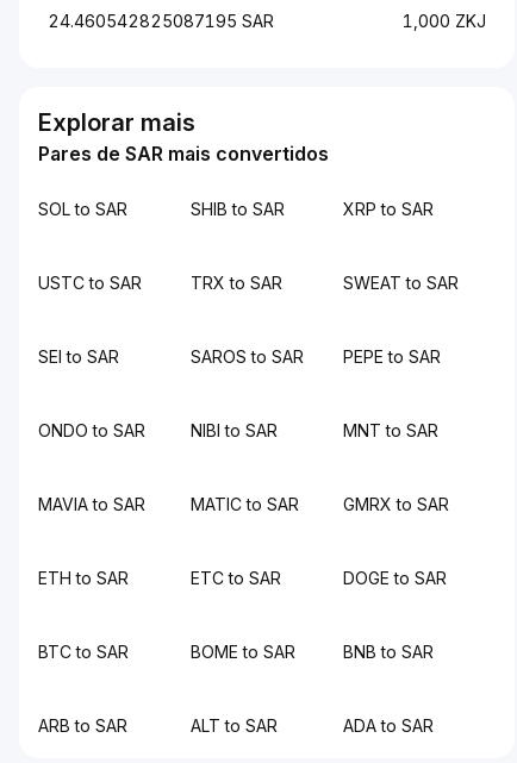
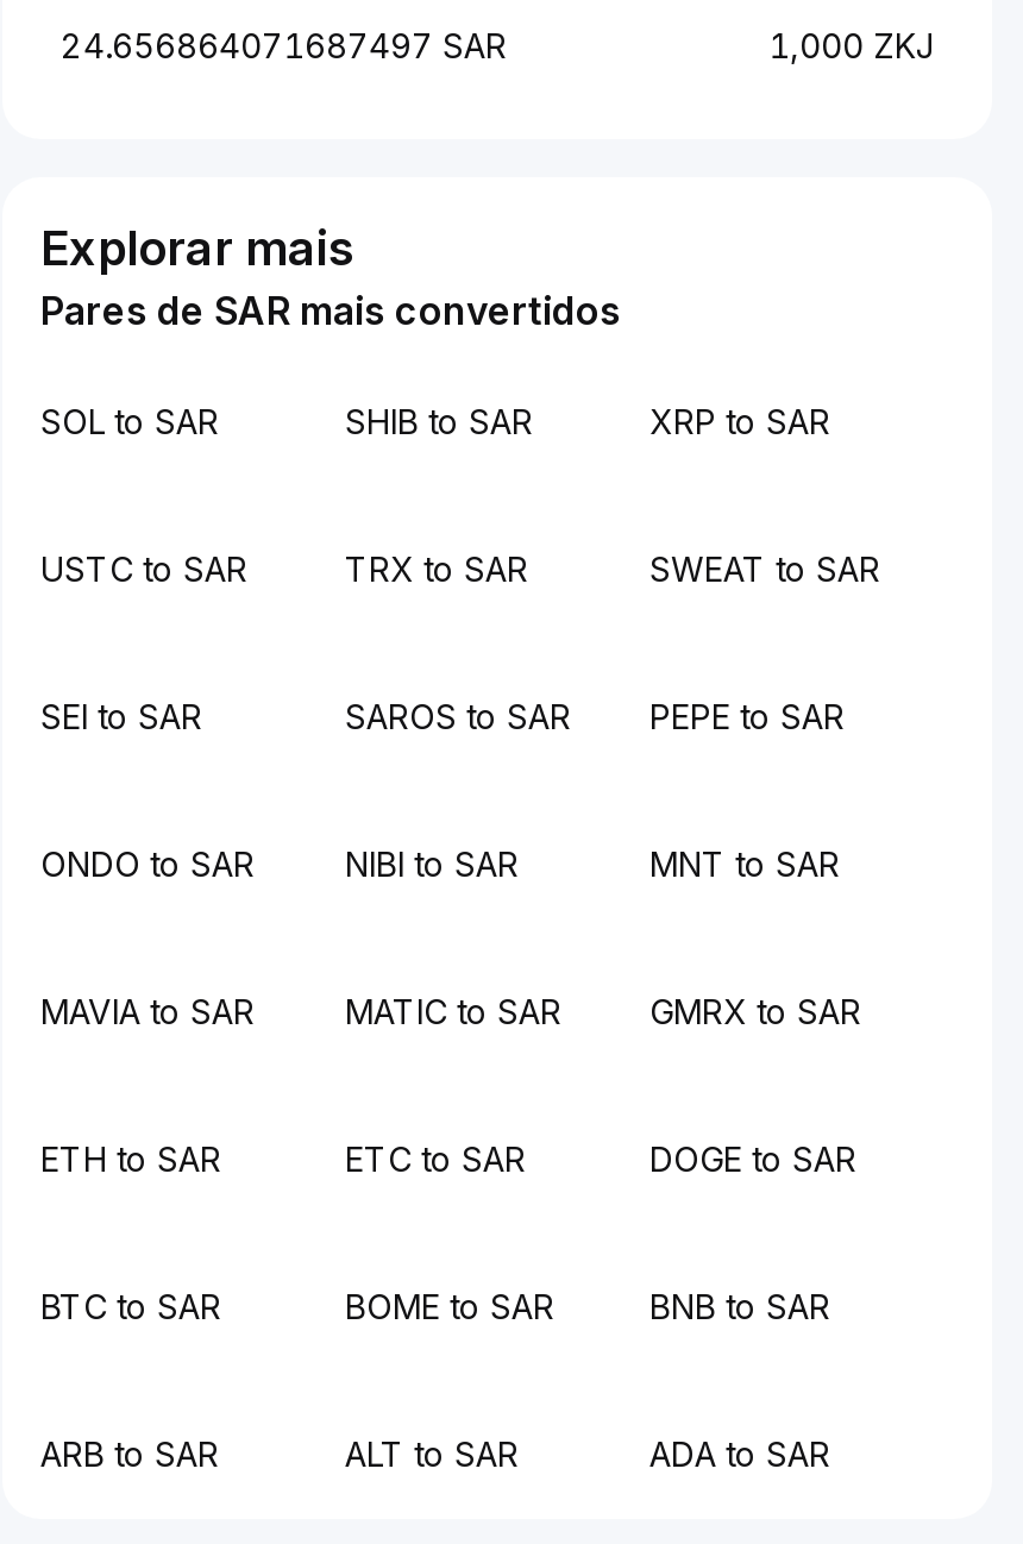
- 24.460542825087195 SAR
+ 24.656864071687497 SAR
